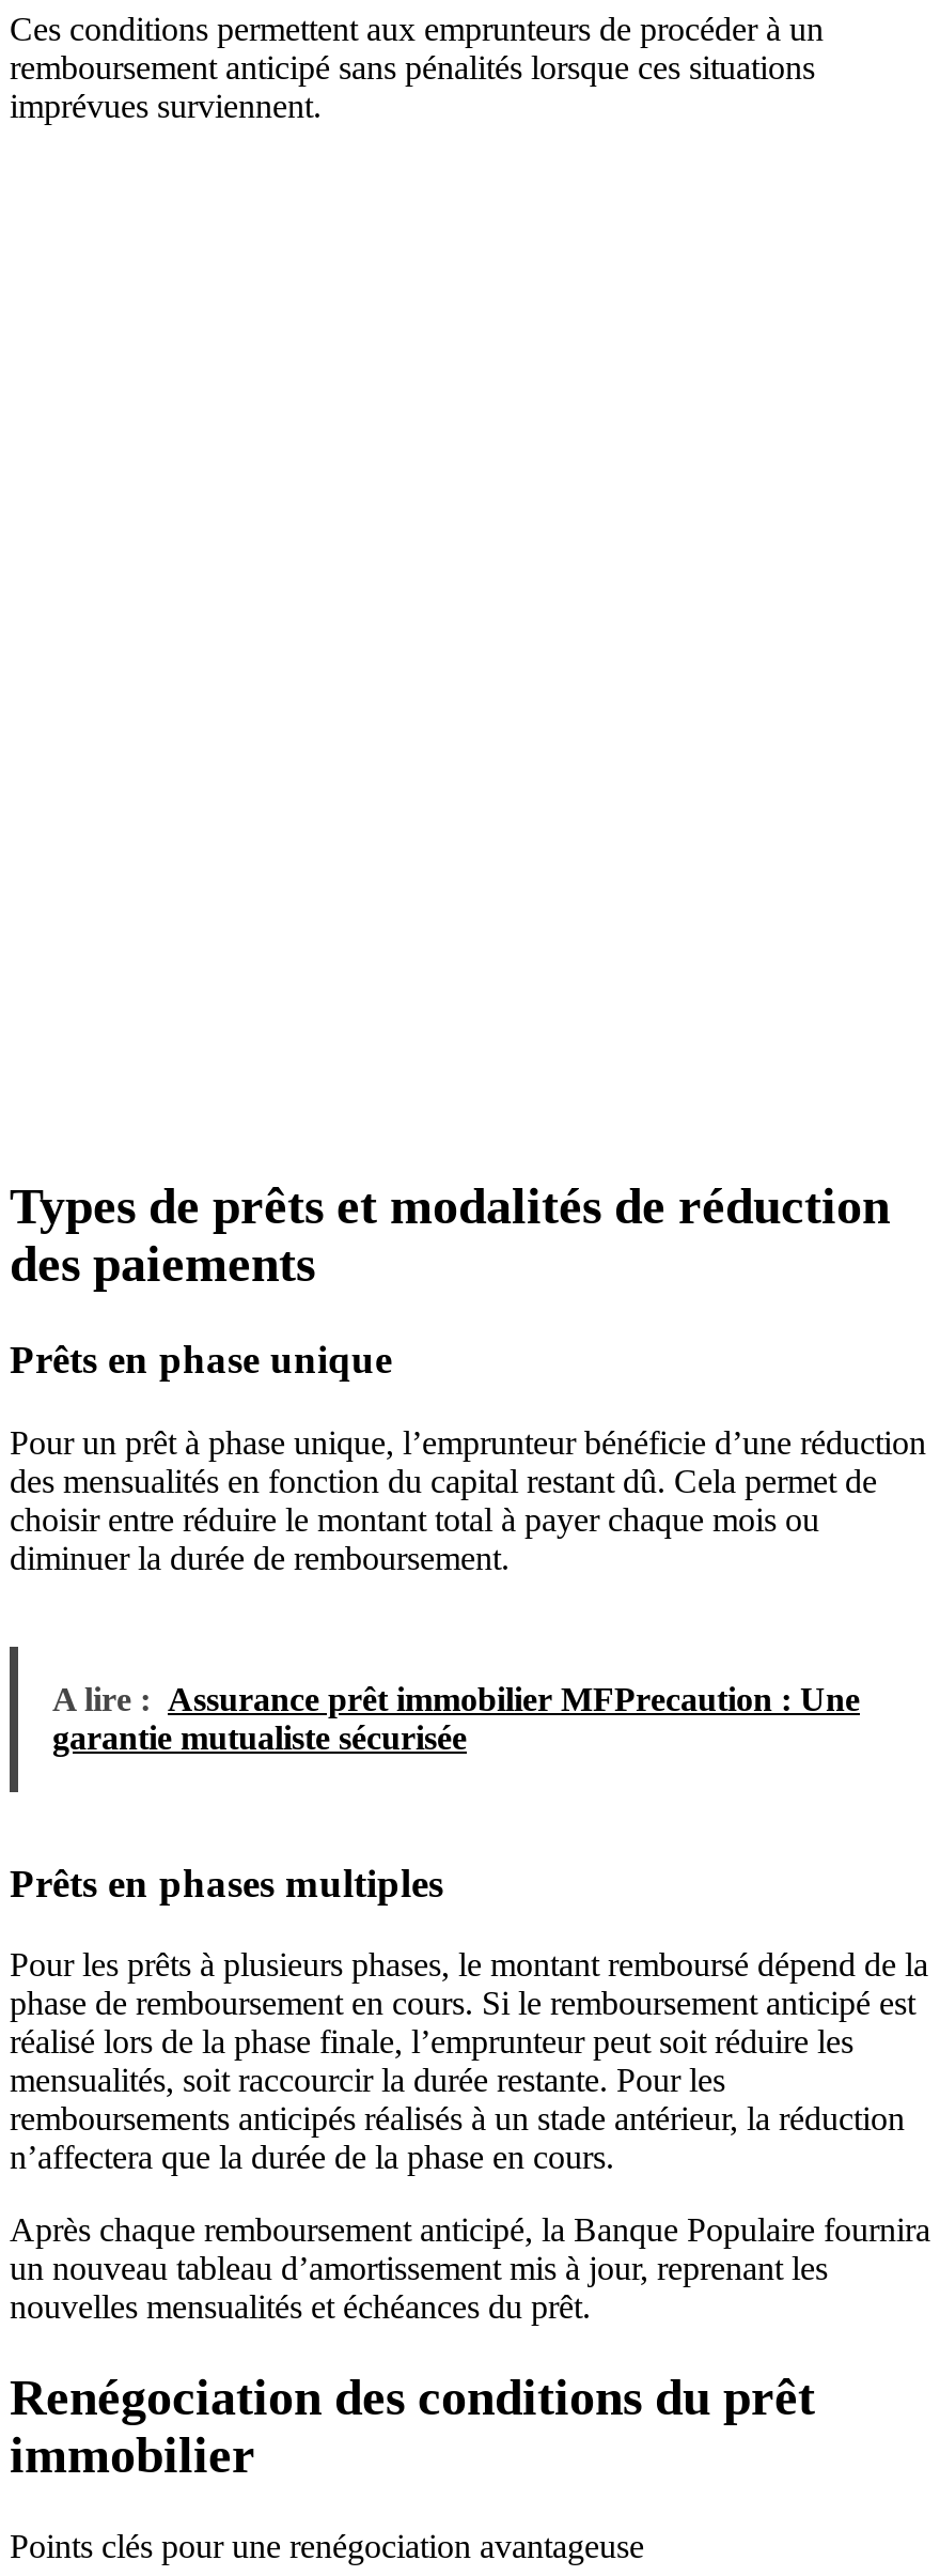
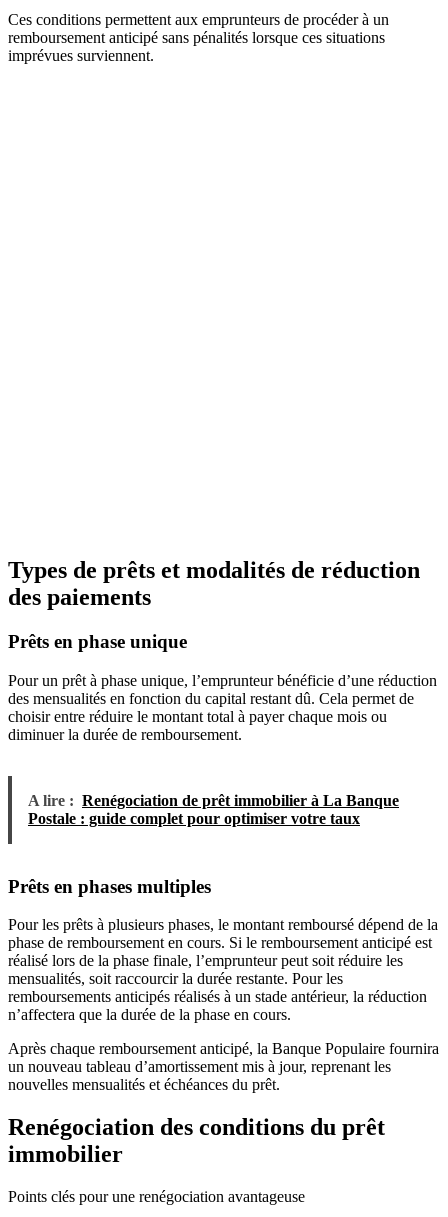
- A lire : Assurance prêt immobilier MFPrecaution : Une
- garantie mutualiste sécurisée
+ A lire : Renégociation de prêt immobilier à La Banque
+ Postale : guide complet pour optimiser votre taux
